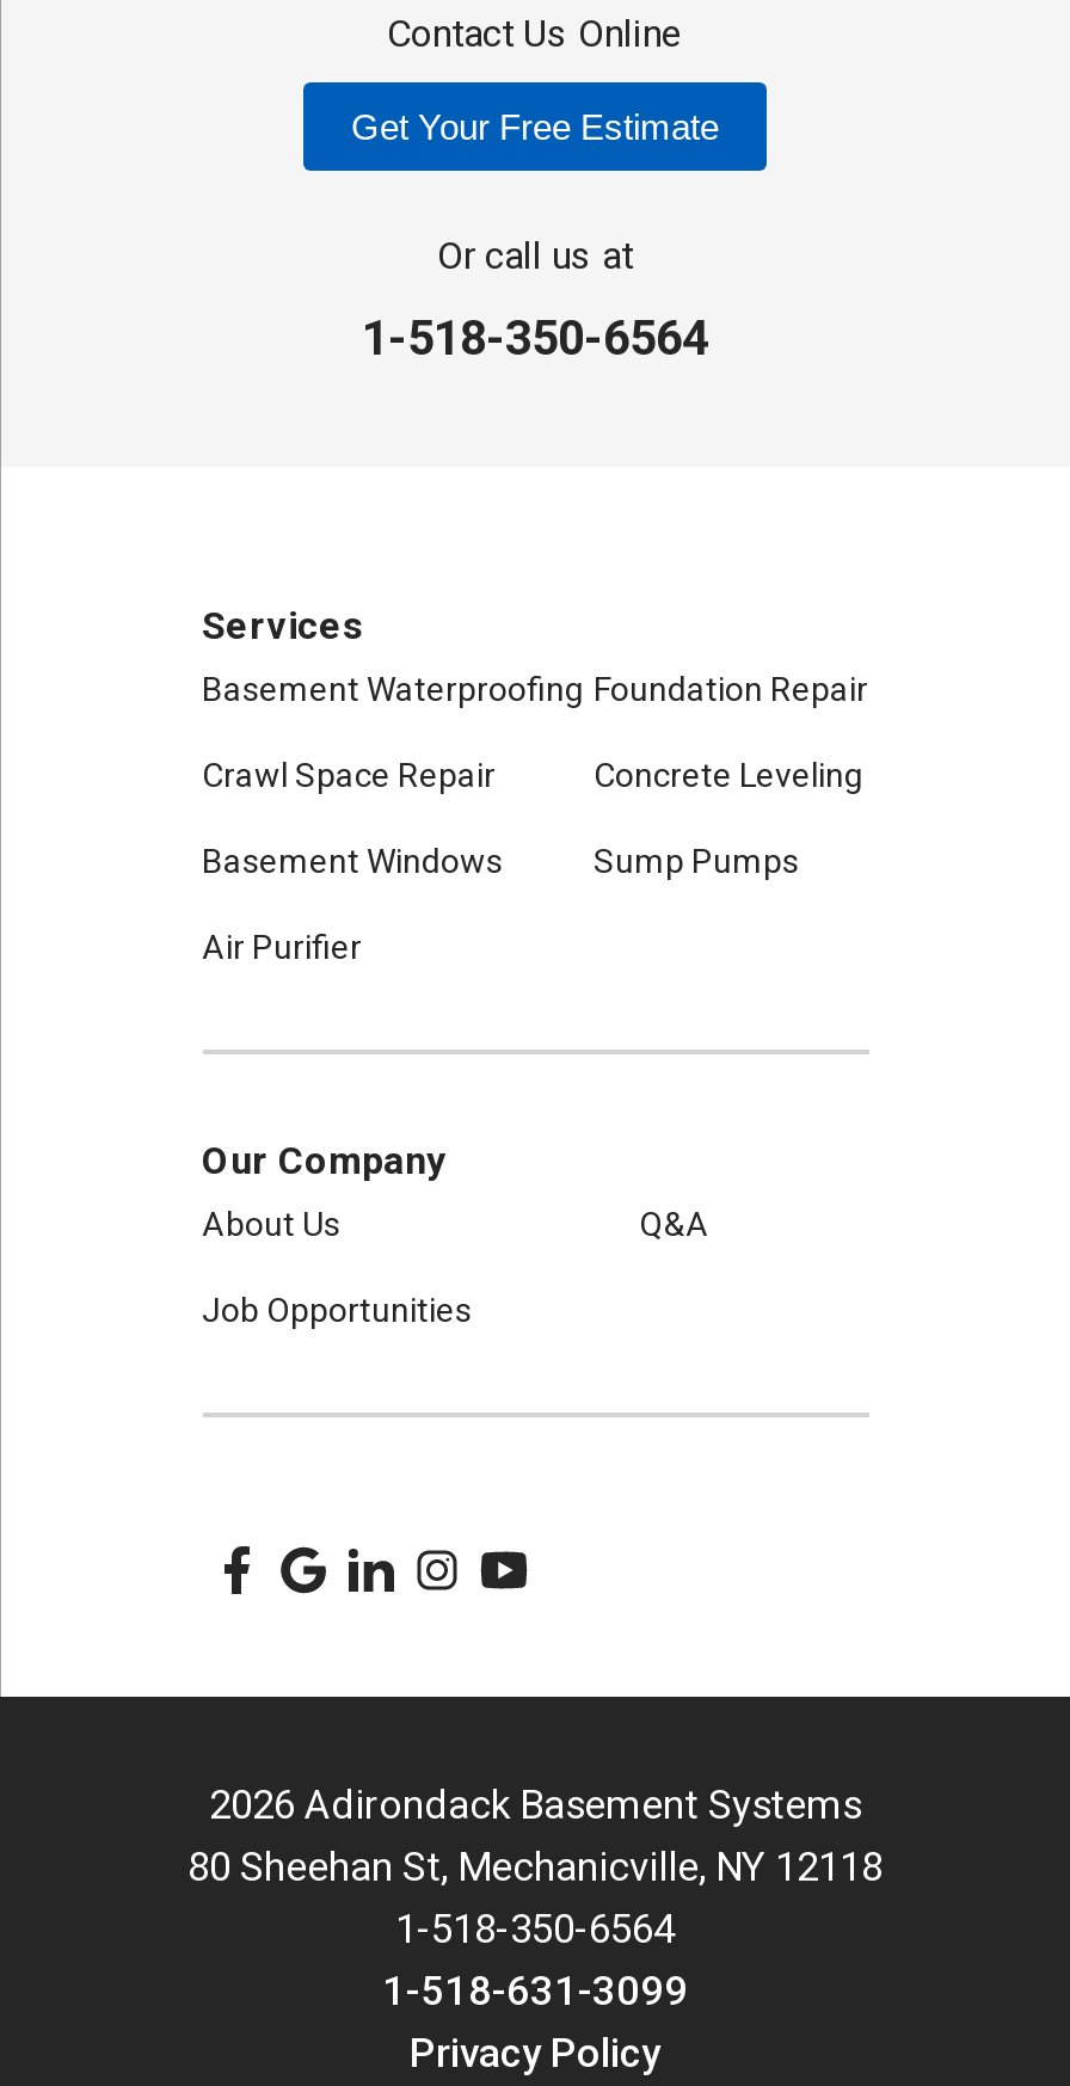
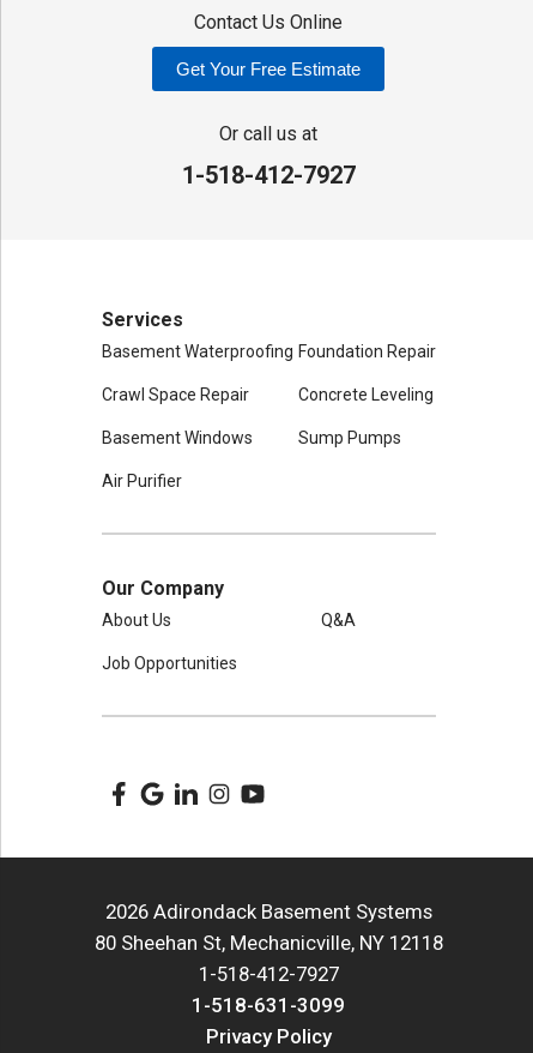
- 1-518-350-6564
+ 1-518-412-7927

- 1-518-350-6564
+ 1-518-412-7927
